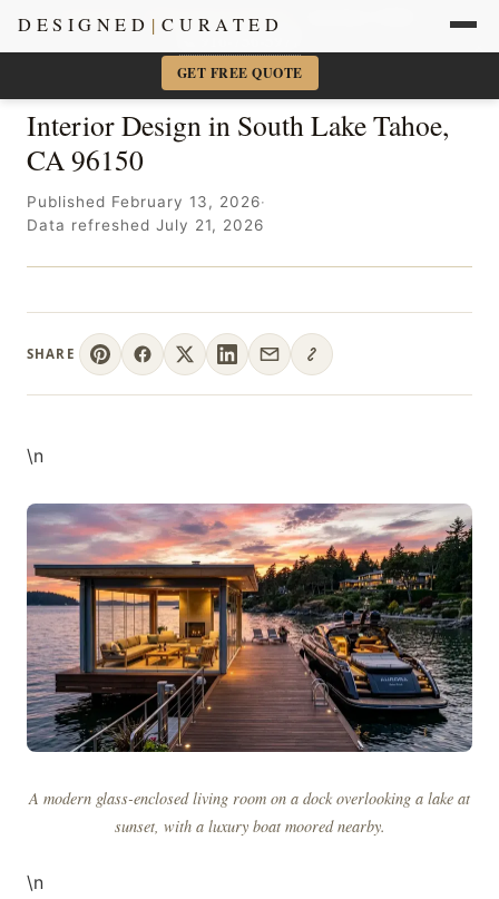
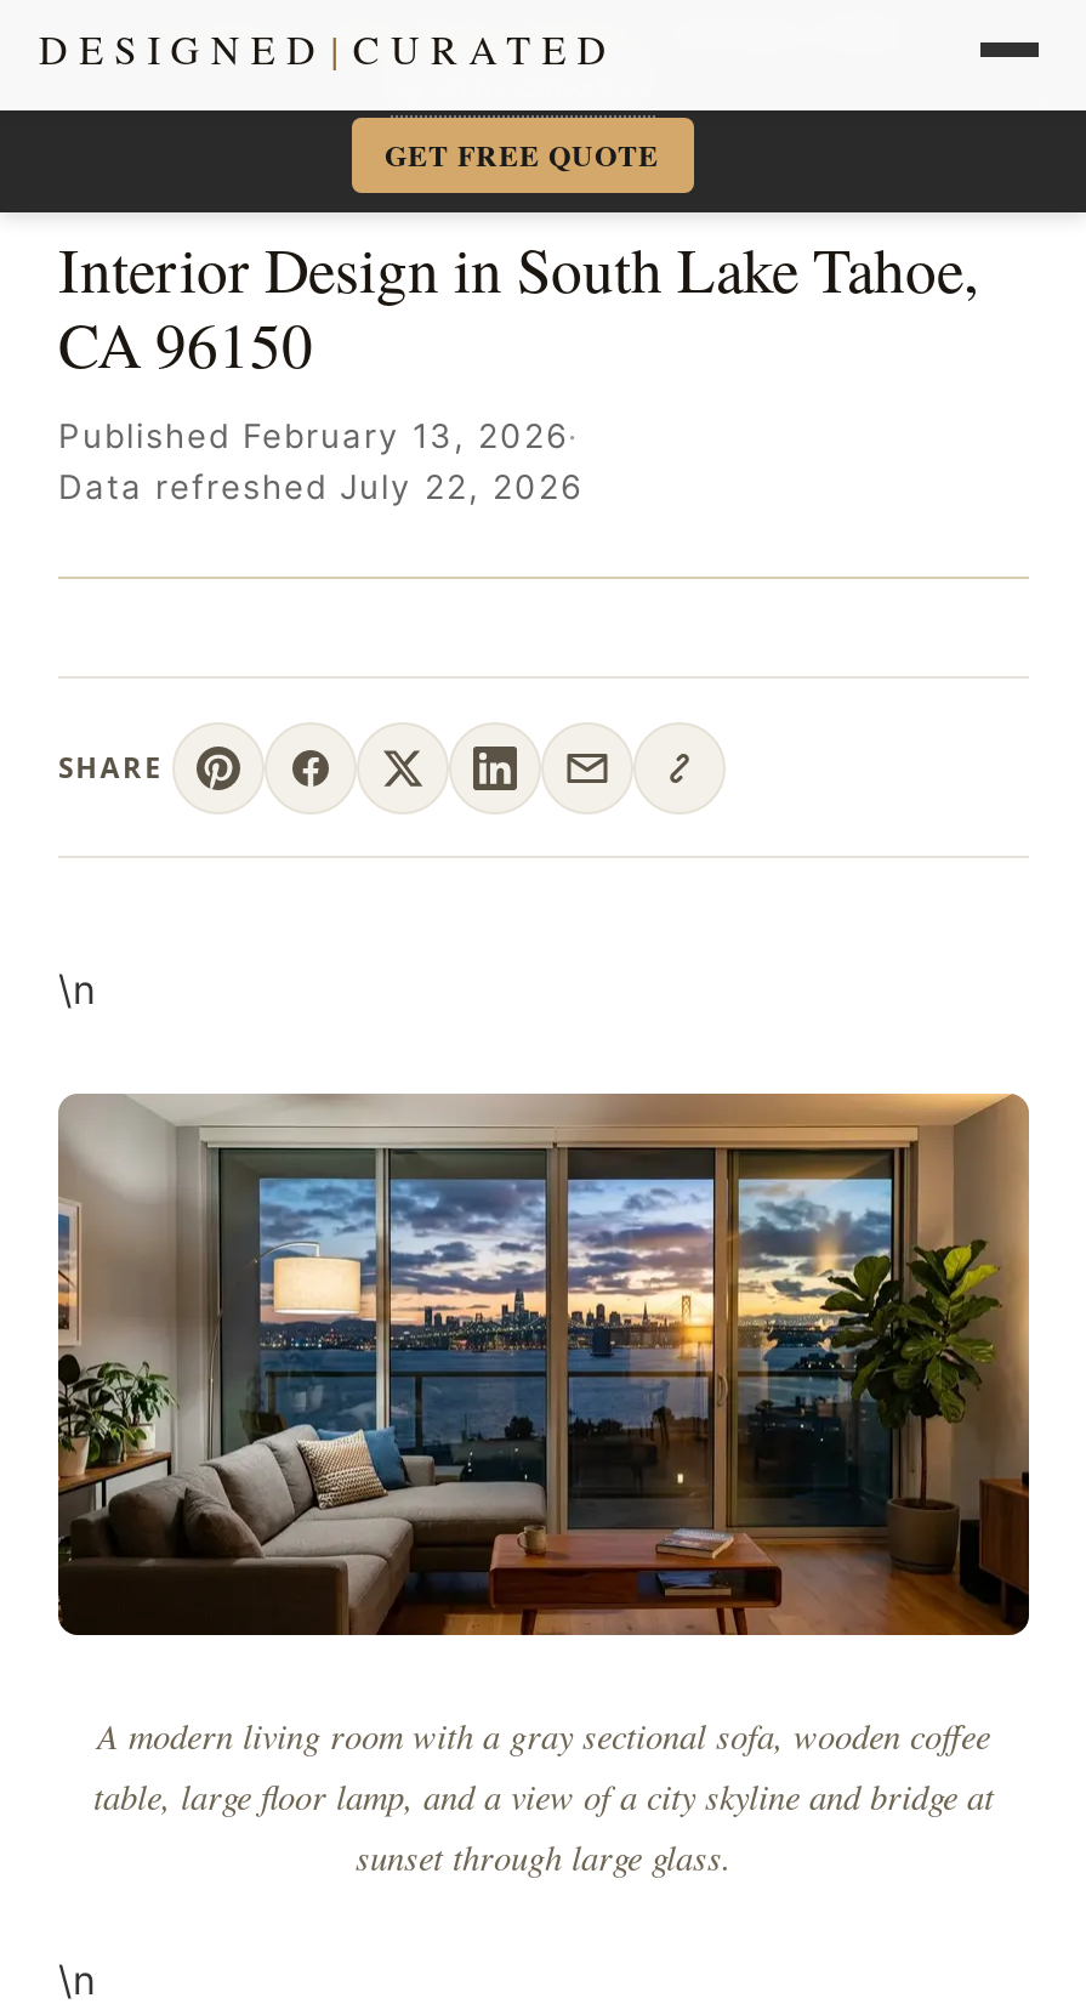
- Data refreshed July 21, 2026
+ Data refreshed July 22, 2026

- [image]
- A modern glass-enclosed living room on a dock overlooking a lake at
- sunset, with a luxury boat moored nearby.
+ [image]
+ A modern living room with a gray sectional sofa, wooden coffee
+ table, large floor lamp, and a view of a city skyline and bridge at
+ sunset through large glass.
